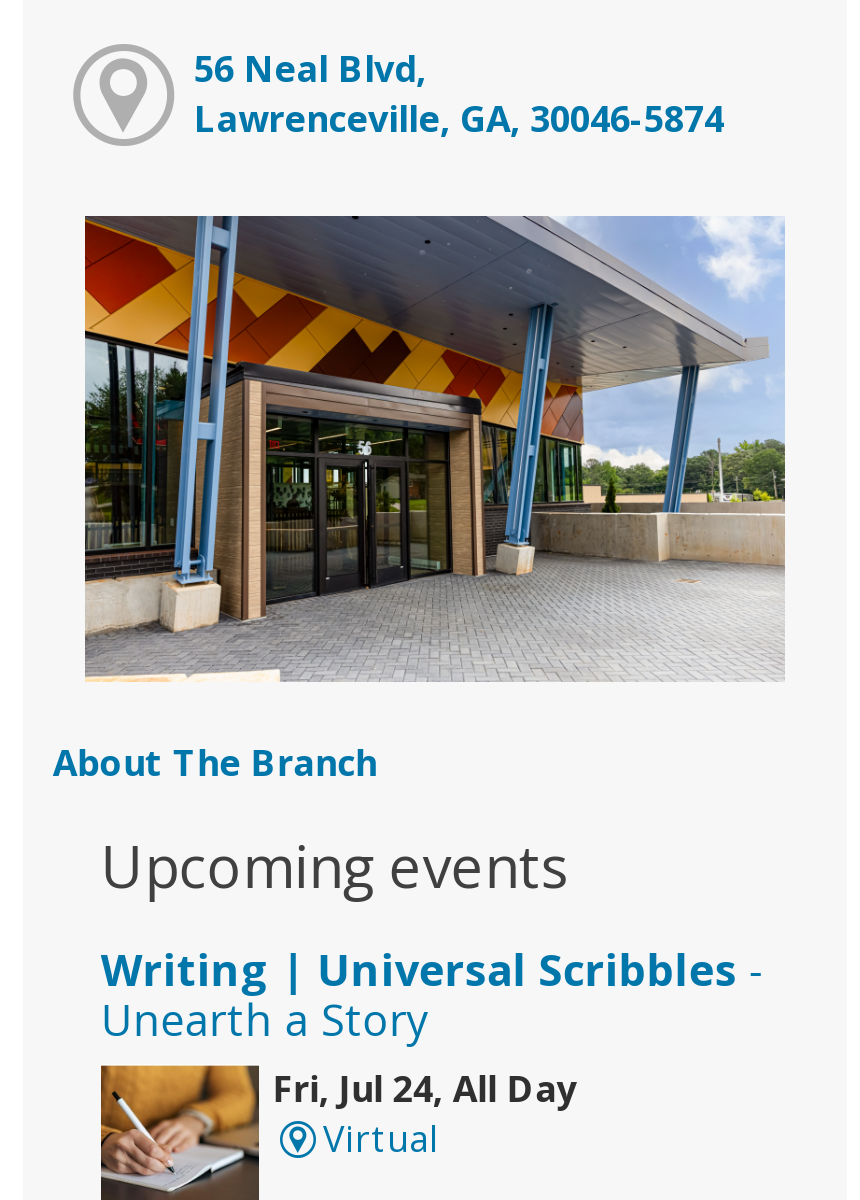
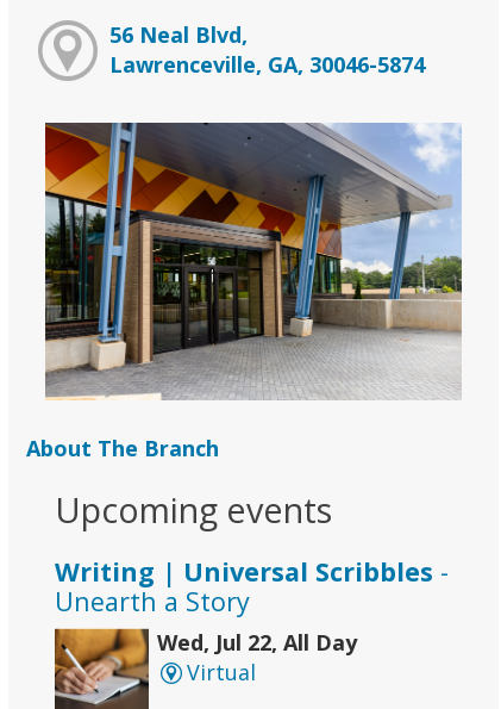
- Fri, Jul 24, All Day
+ Wed, Jul 22, All Day
